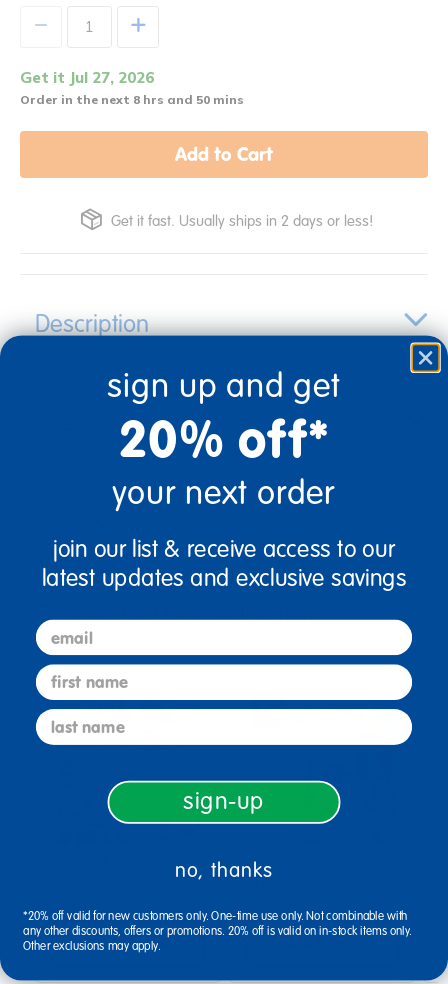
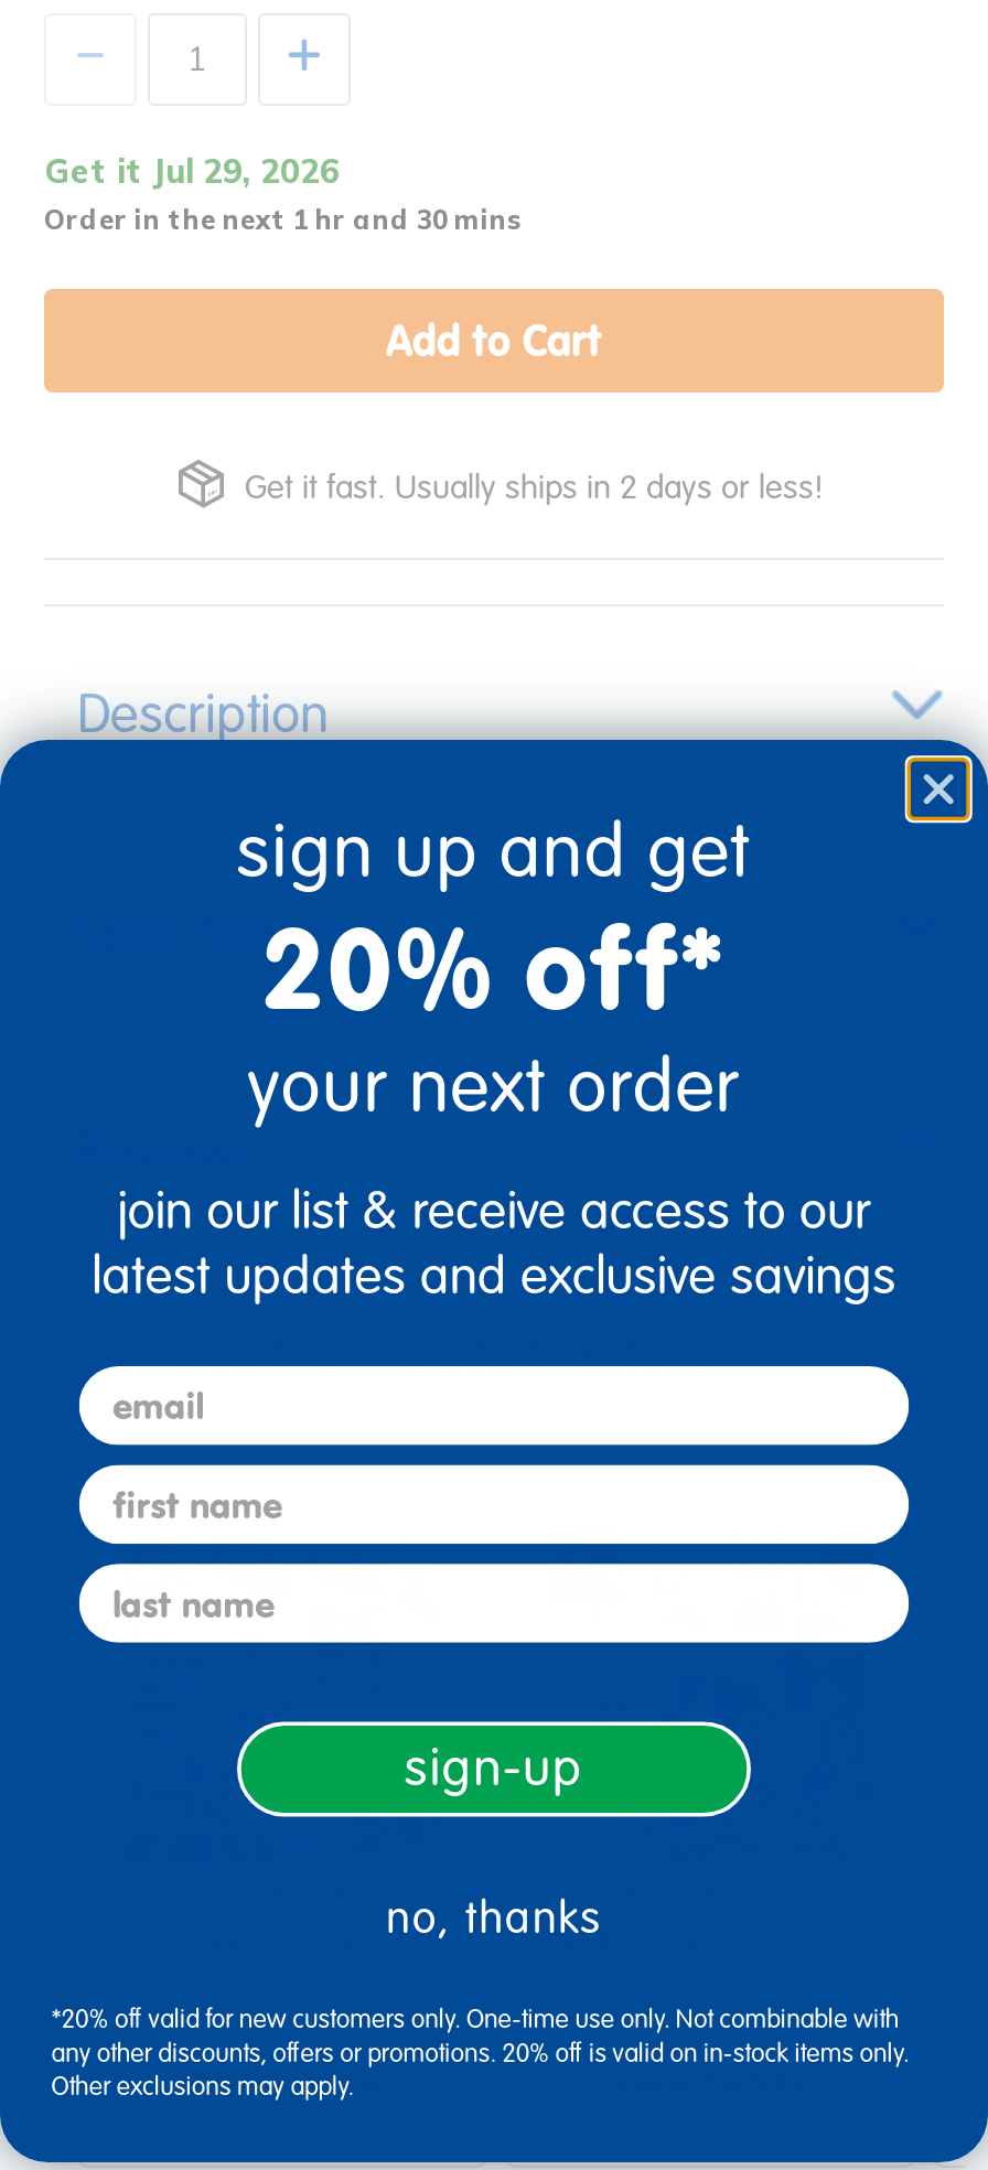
- Get it Jul 27, 2026
+ Get it Jul 29, 2026

- Order in the next 8 hrs and 50 mins
+ Order in the next 1 hr and 30 mins
